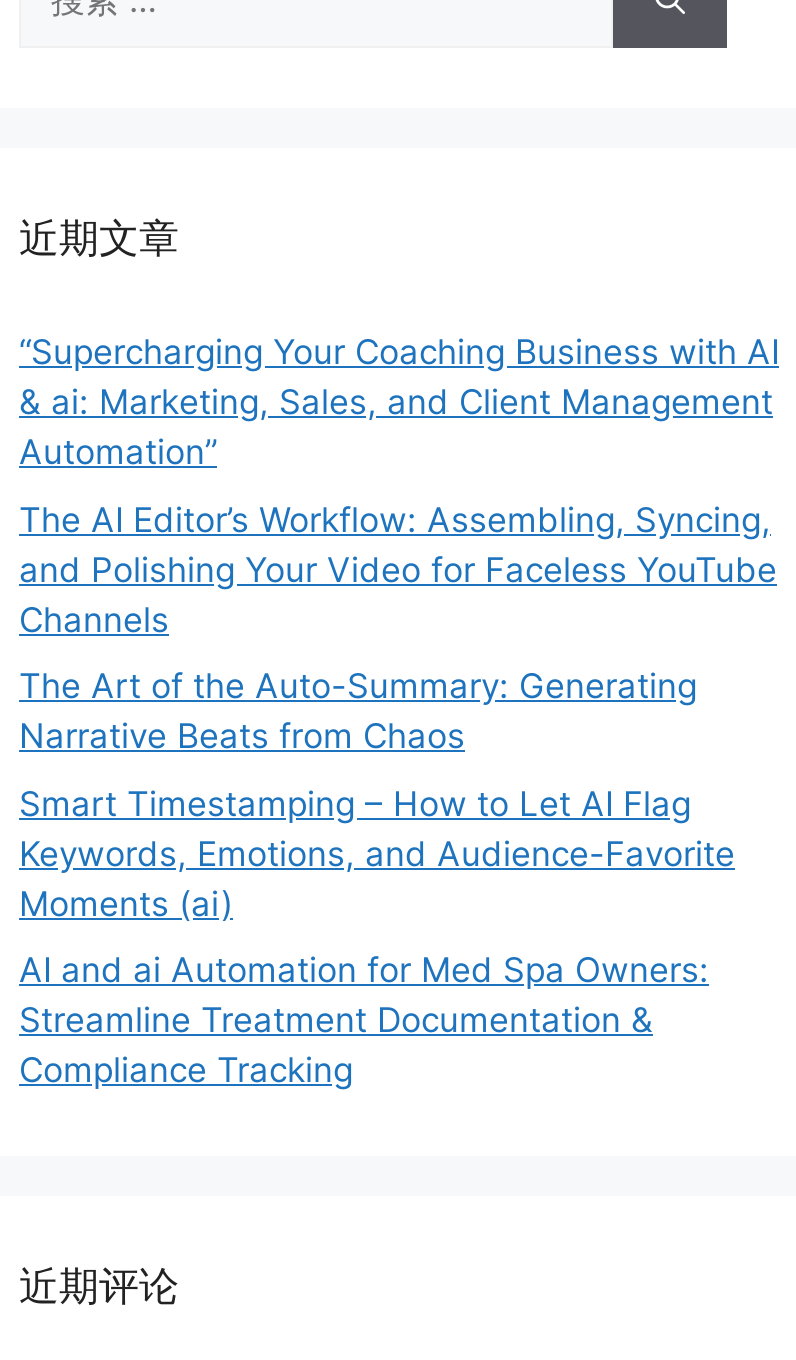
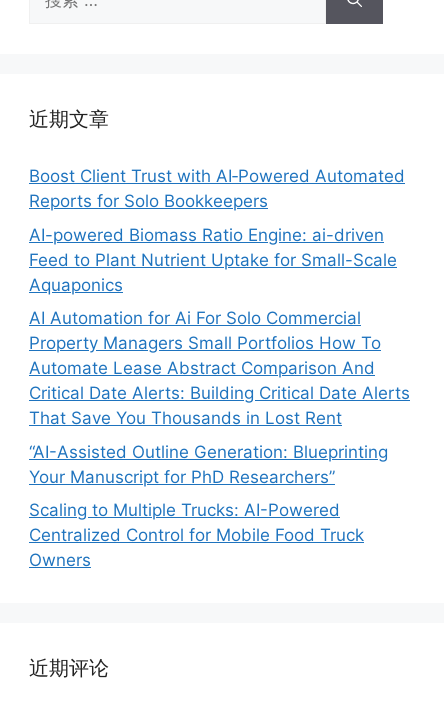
- “Supercharging Your Coaching Business with AI
- & ai: Marketing, Sales, and Client Management
- Automation”
+ Boost Client Trust with AI‑Powered Automated
+ Reports for Solo Bookkeepers

- The AI Editor’s Workflow: Assembling, Syncing,
- and Polishing Your Video for Faceless YouTube
- Channels
+ AI-powered Biomass Ratio Engine: ai-driven
+ Feed to Plant Nutrient Uptake for Small-Scale
+ Aquaponics

- The Art of the Auto-Summary: Generating
- Narrative Beats from Chaos
+ AI Automation for Ai For Solo Commercial
+ Property Managers Small Portfolios How To
+ Automate Lease Abstract Comparison And
+ Critical Date Alerts: Building Critical Date Alerts
+ That Save You Thousands in Lost Rent

- Smart Timestamping – How to Let AI Flag
- Keywords, Emotions, and Audience-Favorite
- Moments (ai)
+ “AI-Assisted Outline Generation: Blueprinting
+ Your Manuscript for PhD Researchers”

- AI and ai Automation for Med Spa Owners:
- Streamline Treatment Documentation &
- Compliance Tracking
+ Scaling to Multiple Trucks: AI-Powered
+ Centralized Control for Mobile Food Truck
+ Owners
